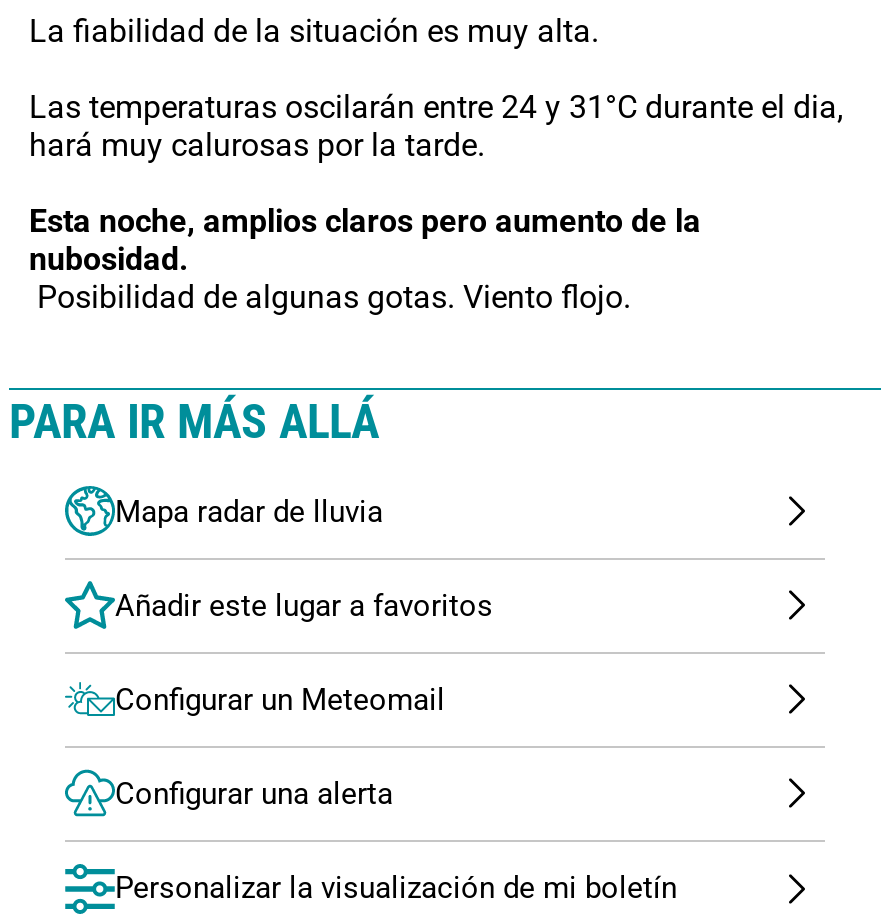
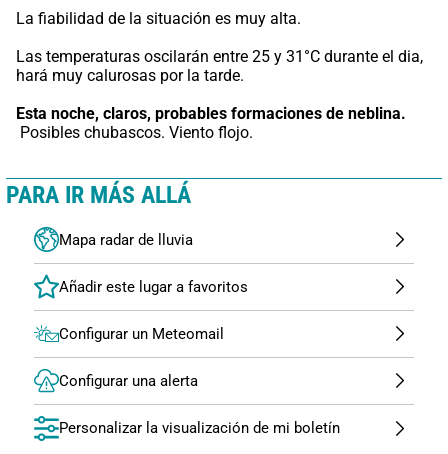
- Las temperaturas oscilarán entre 24 y 31°C durante el dia,
+ Las temperaturas oscilarán entre 25 y 31°C durante el dia,

- Esta noche, amplios claros pero aumento de la
- nubosidad.
- Posibilidad de algunas gotas. Viento flojo.
+ Esta noche, claros, probables formaciones de neblina.
+ Posibles chubascos. Viento flojo.
